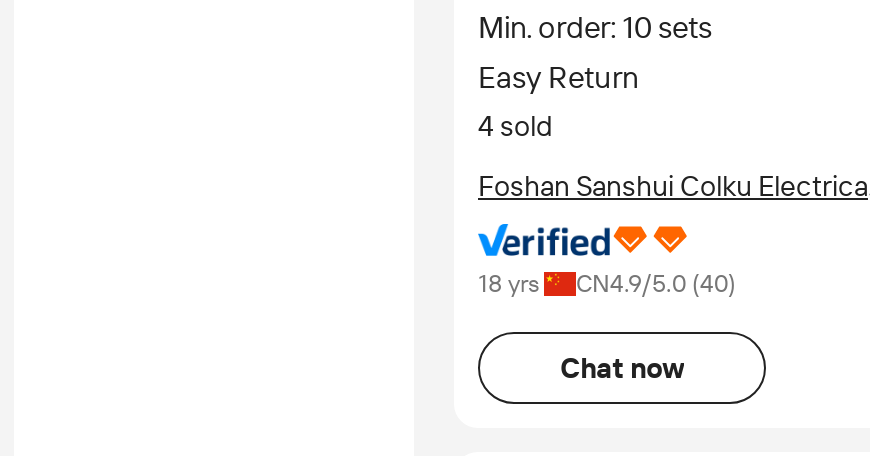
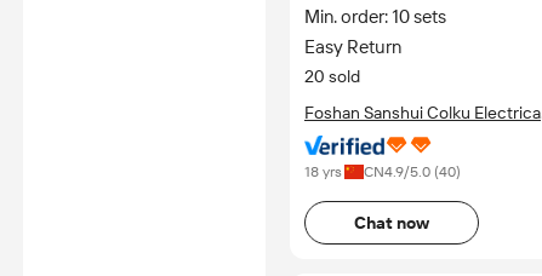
- 4 sold
+ 20 sold
